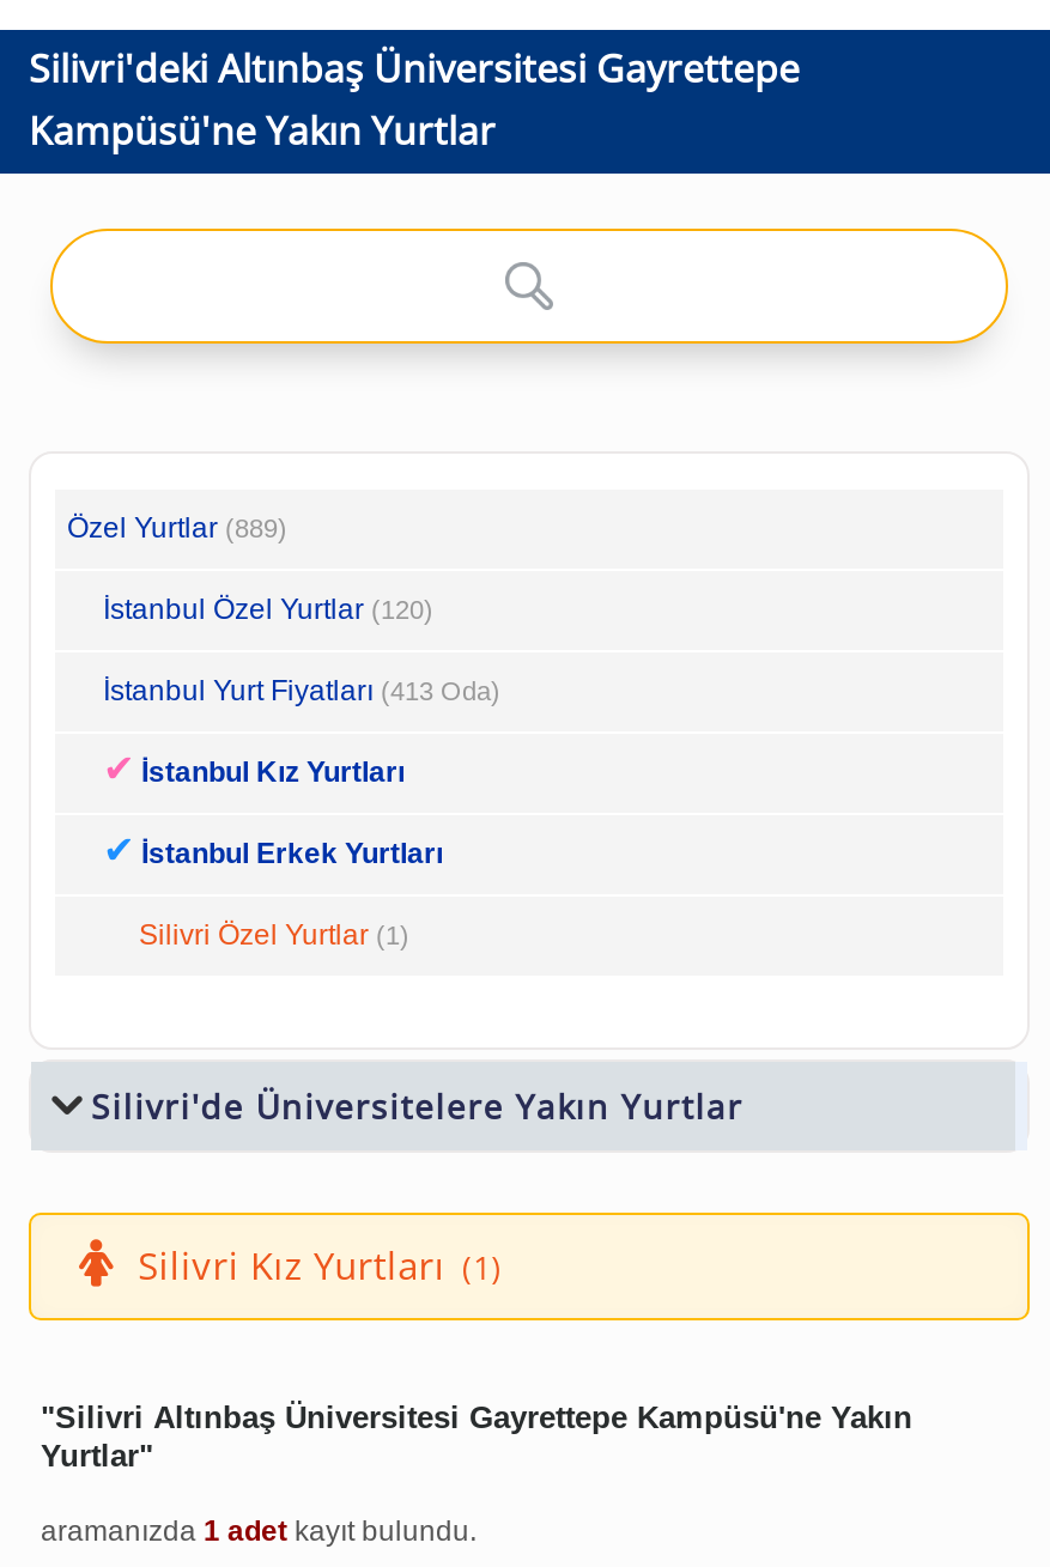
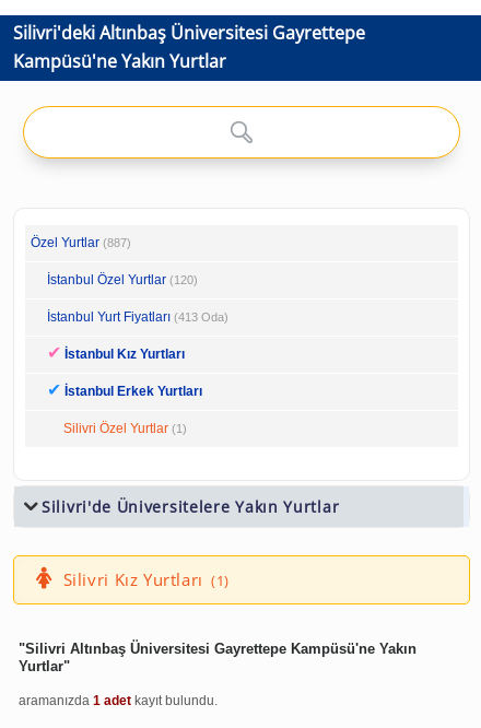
- Özel Yurtlar (889)
+ Özel Yurtlar (887)
